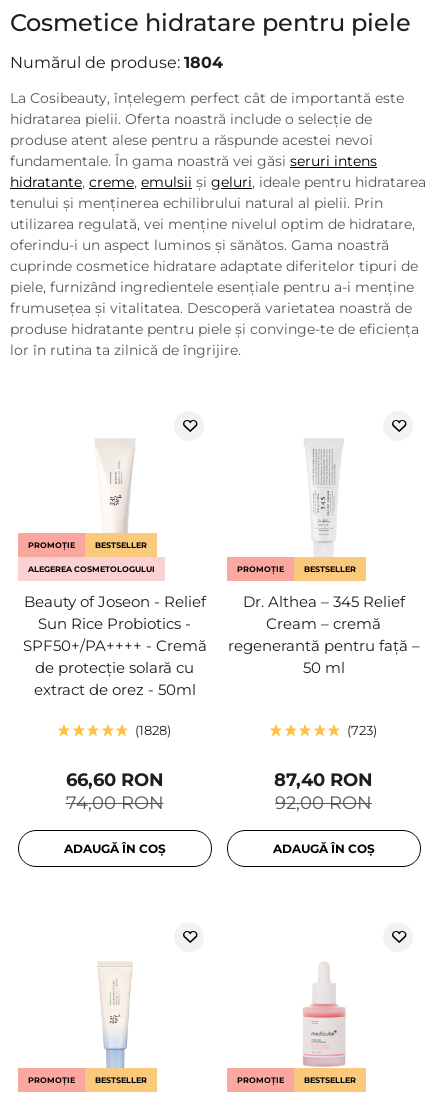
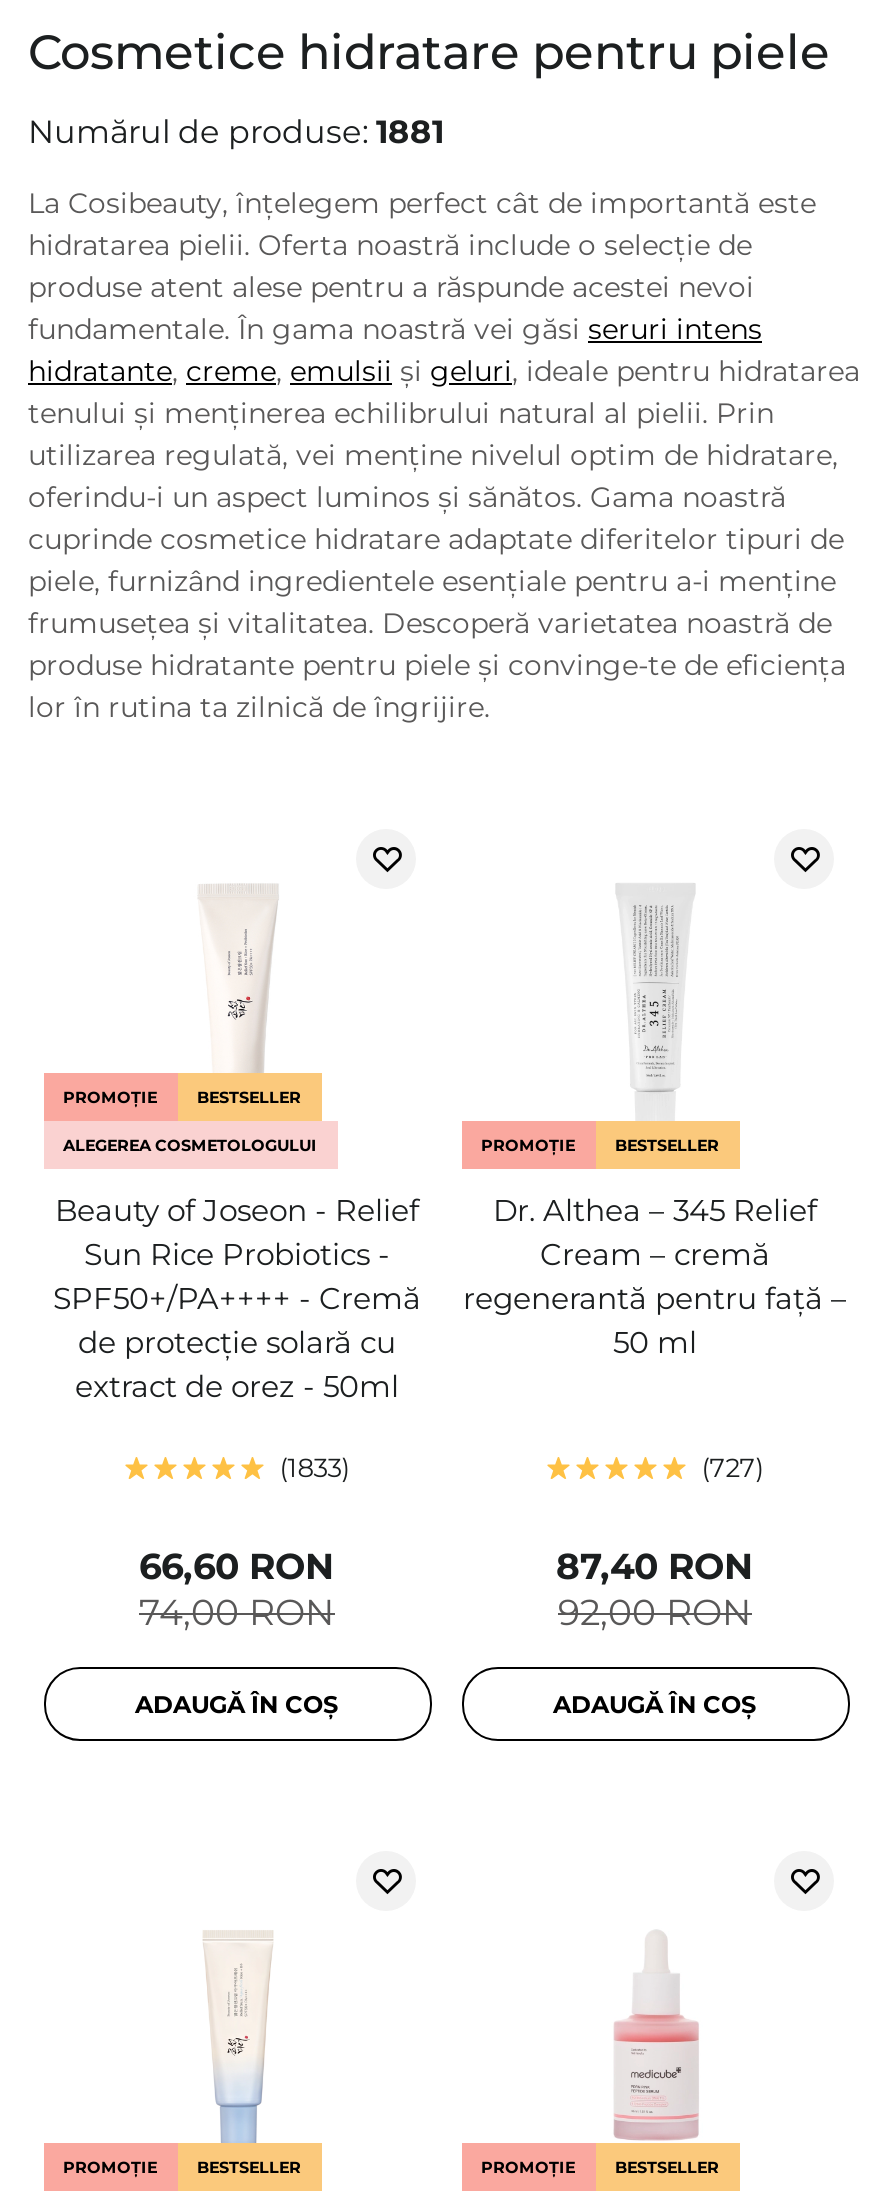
- Numărul de produse: 1804
+ Numărul de produse: 1881

- 1828
+ 1833

- 723
+ 727
